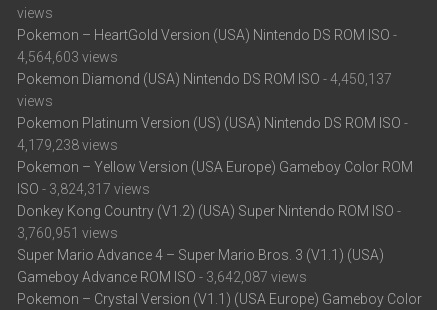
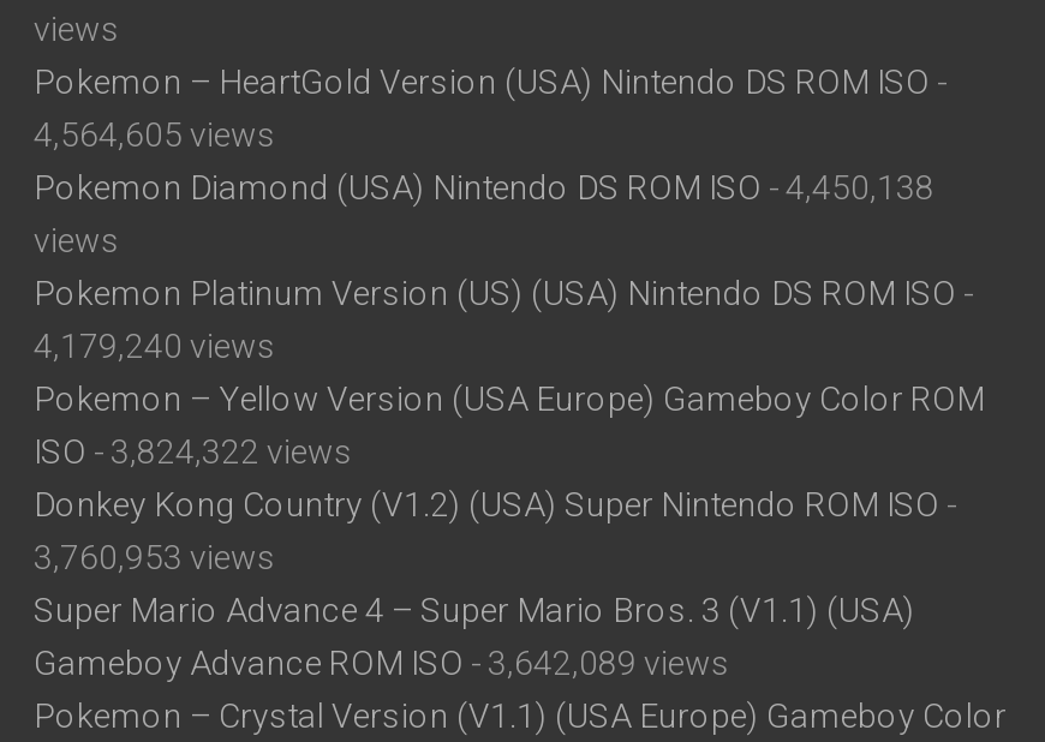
- 4,564,603 views
+ 4,564,605 views

- Pokemon Diamond (USA) Nintendo DS ROM ISO - 4,450,137
+ Pokemon Diamond (USA) Nintendo DS ROM ISO - 4,450,138

- 4,179,238 views
+ 4,179,240 views

- ISO - 3,824,317 views
+ ISO - 3,824,322 views

- 3,760,951 views
+ 3,760,953 views

- Gameboy Advance ROM ISO - 3,642,087 views
+ Gameboy Advance ROM ISO - 3,642,089 views
